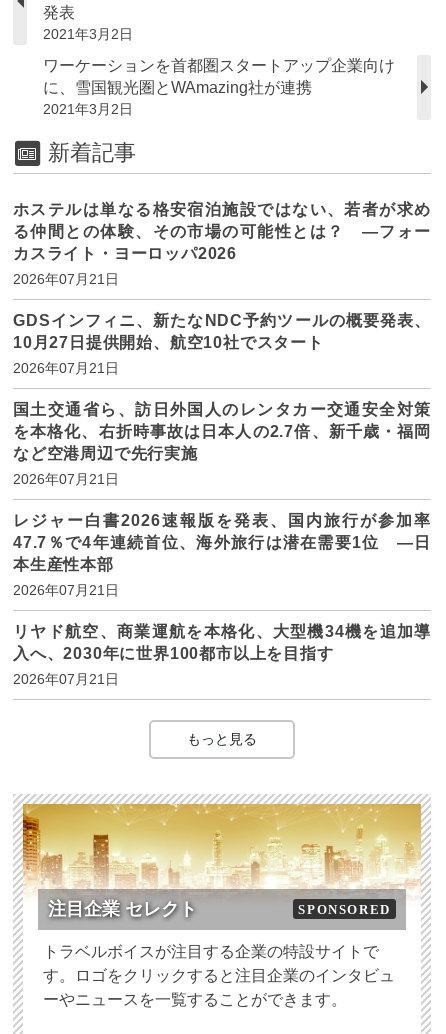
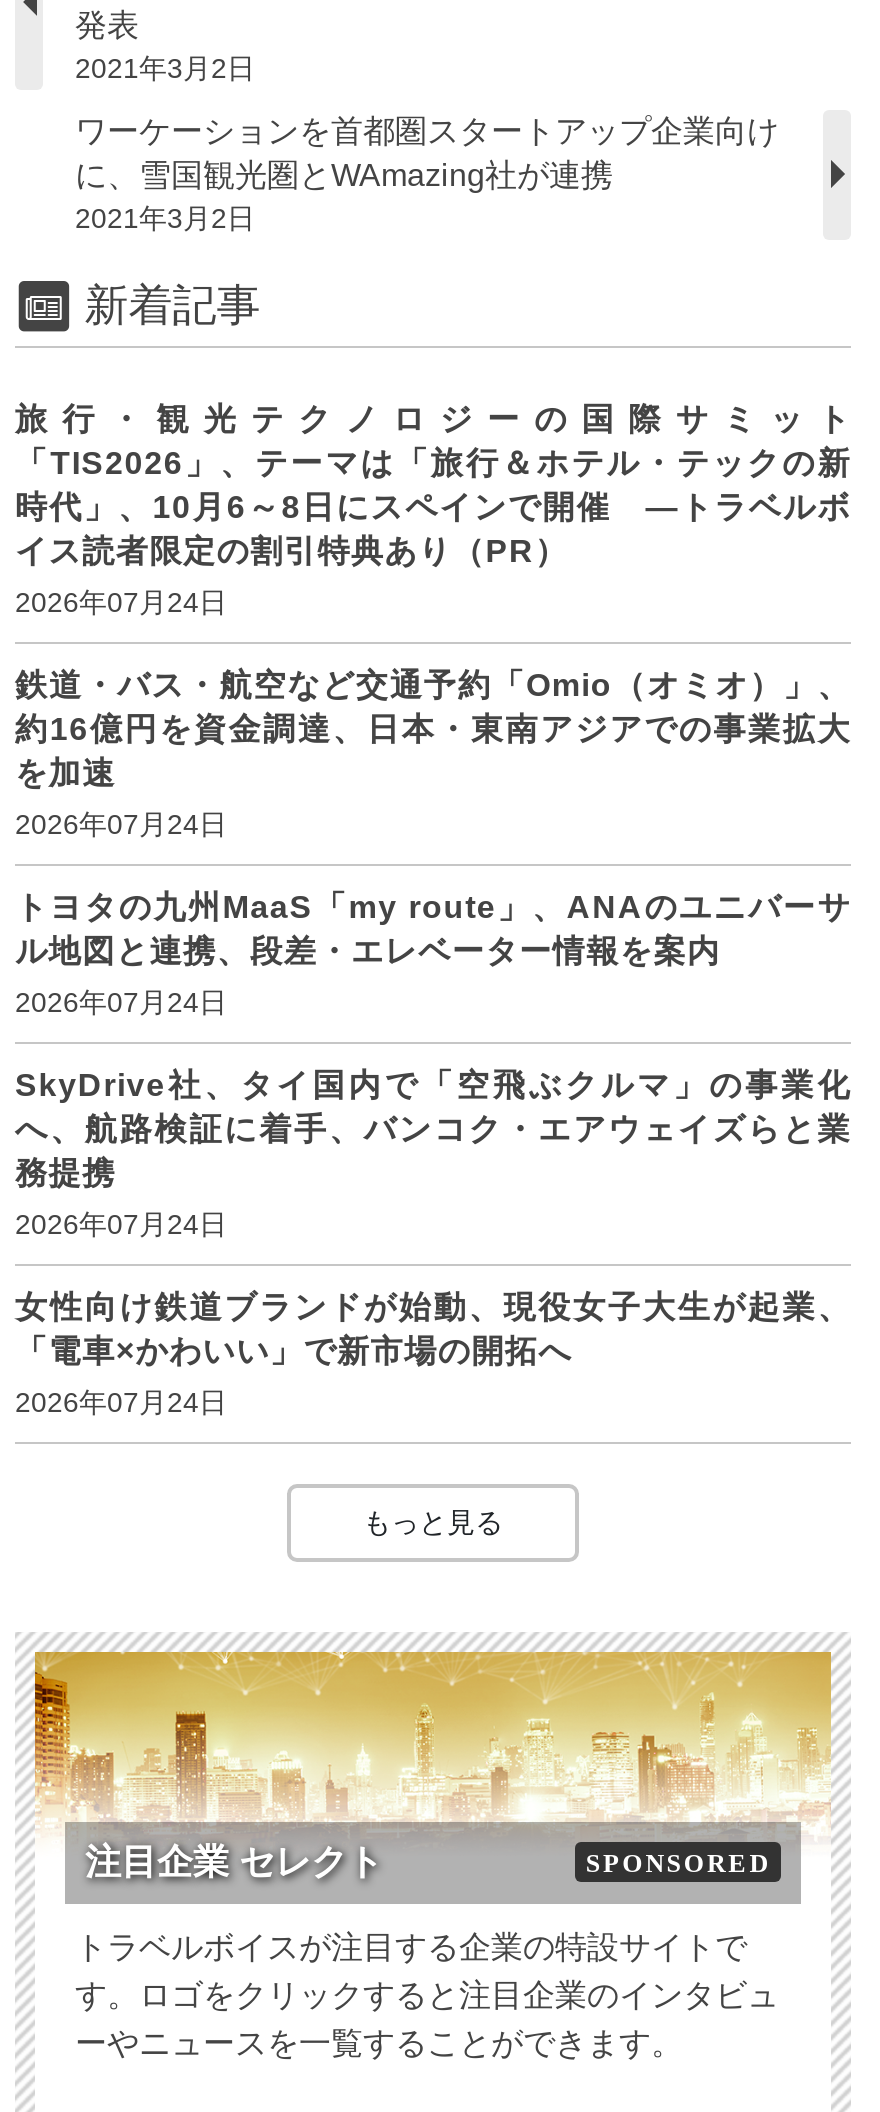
- ホステルは単なる格安宿泊施設ではない、若者が求め
- る仲間との体験、その市場の可能性とは？ ―フォー
- カスライト・ヨーロッパ2026
+ 旅行・観光テクノロジーの国際サミット
+ 「TIS2026」、テーマは「旅行＆ホテル・テックの新
+ 時代」、10月6～8日にスペインで開催 ―トラベルボ
+ イス読者限定の割引特典あり（PR）

- 2026年07月21日
+ 2026年07月24日

- GDSインフィニ、新たなNDC予約ツールの概要発表、
- 10月27日提供開始、航空10社でスタート
+ 鉄道・バス・航空など交通予約「Omio（オミオ）」、
+ 約16億円を資金調達、日本・東南アジアでの事業拡大
+ を加速

- 2026年07月21日
+ 2026年07月24日

- 国土交通省ら、訪日外国人のレンタカー交通安全対策
- を本格化、右折時事故は日本人の2.7倍、新千歳・福岡
- など空港周辺で先行実施
+ トヨタの九州MaaS「my route」、ANAのユニバーサ
+ ル地図と連携、段差・エレベーター情報を案内

- 2026年07月21日
+ 2026年07月24日

- レジャー白書2026速報版を発表、国内旅行が参加率
- 47.7％で4年連続首位、海外旅行は潜在需要1位 ―日
- 本生産性本部
+ SkyDrive社、タイ国内で「空飛ぶクルマ」の事業化
+ へ、航路検証に着手、バンコク・エアウェイズらと業
+ 務提携

- 2026年07月21日
+ 2026年07月24日

- リヤド航空、商業運航を本格化、大型機34機を追加導
- 入へ、2030年に世界100都市以上を目指す
+ 女性向け鉄道ブランドが始動、現役女子大生が起業、
+ 「電車×かわいい」で新市場の開拓へ

- 2026年07月21日
+ 2026年07月24日
